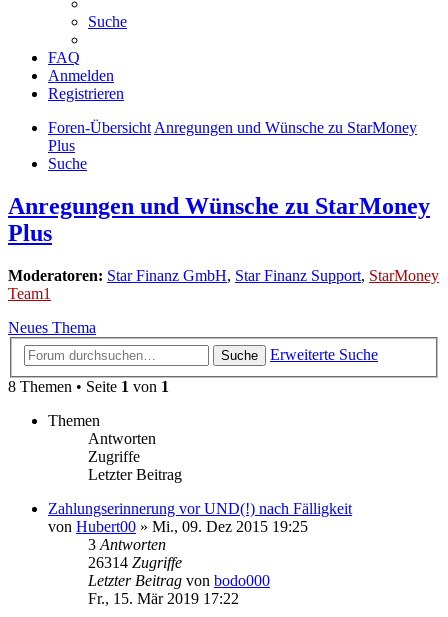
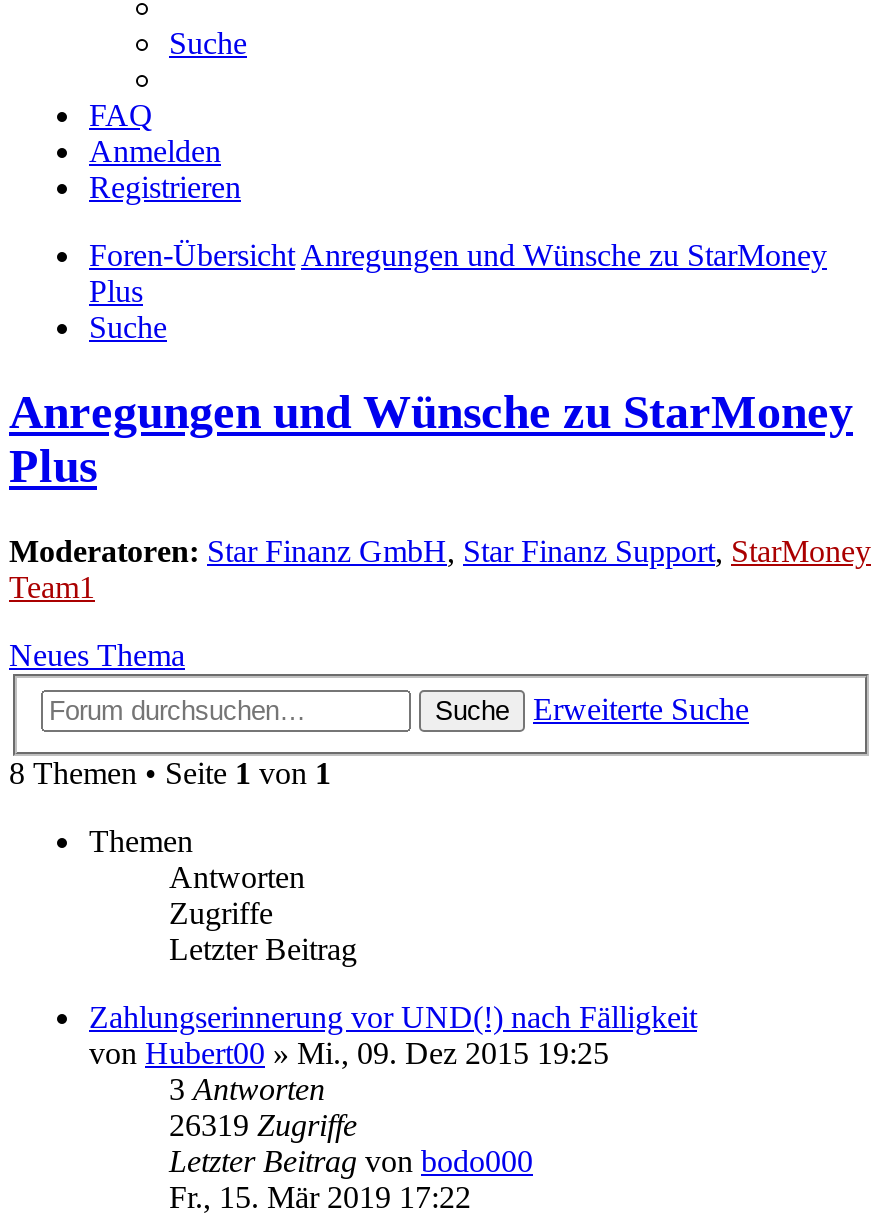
- 26314 Zugriffe
+ 26319 Zugriffe
